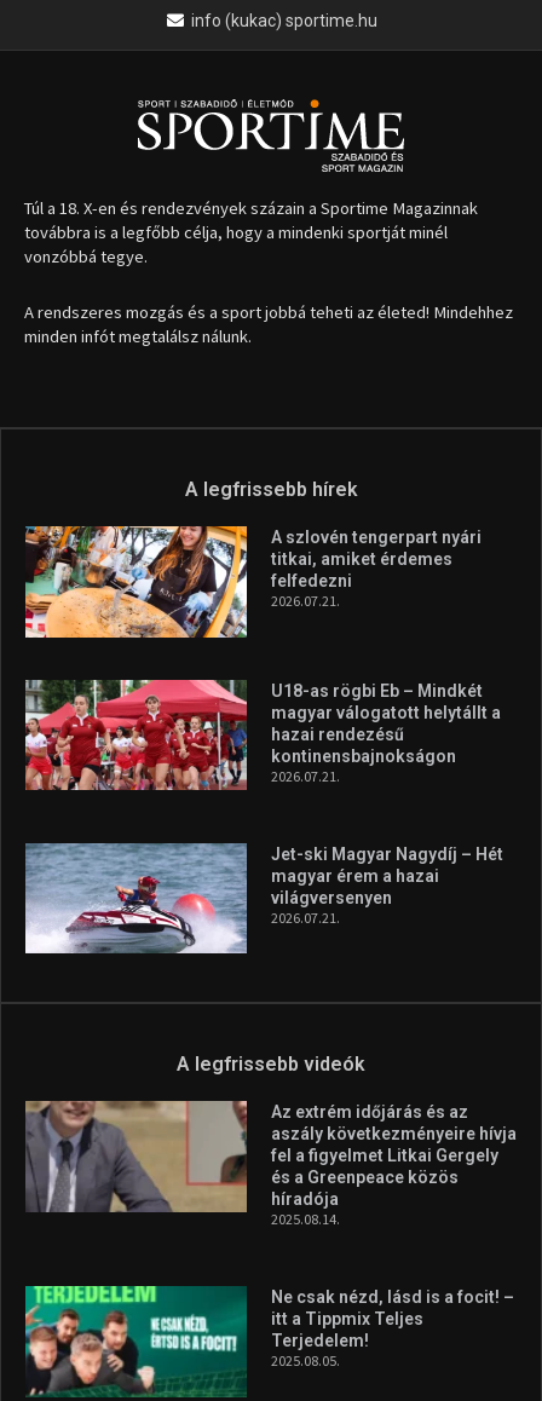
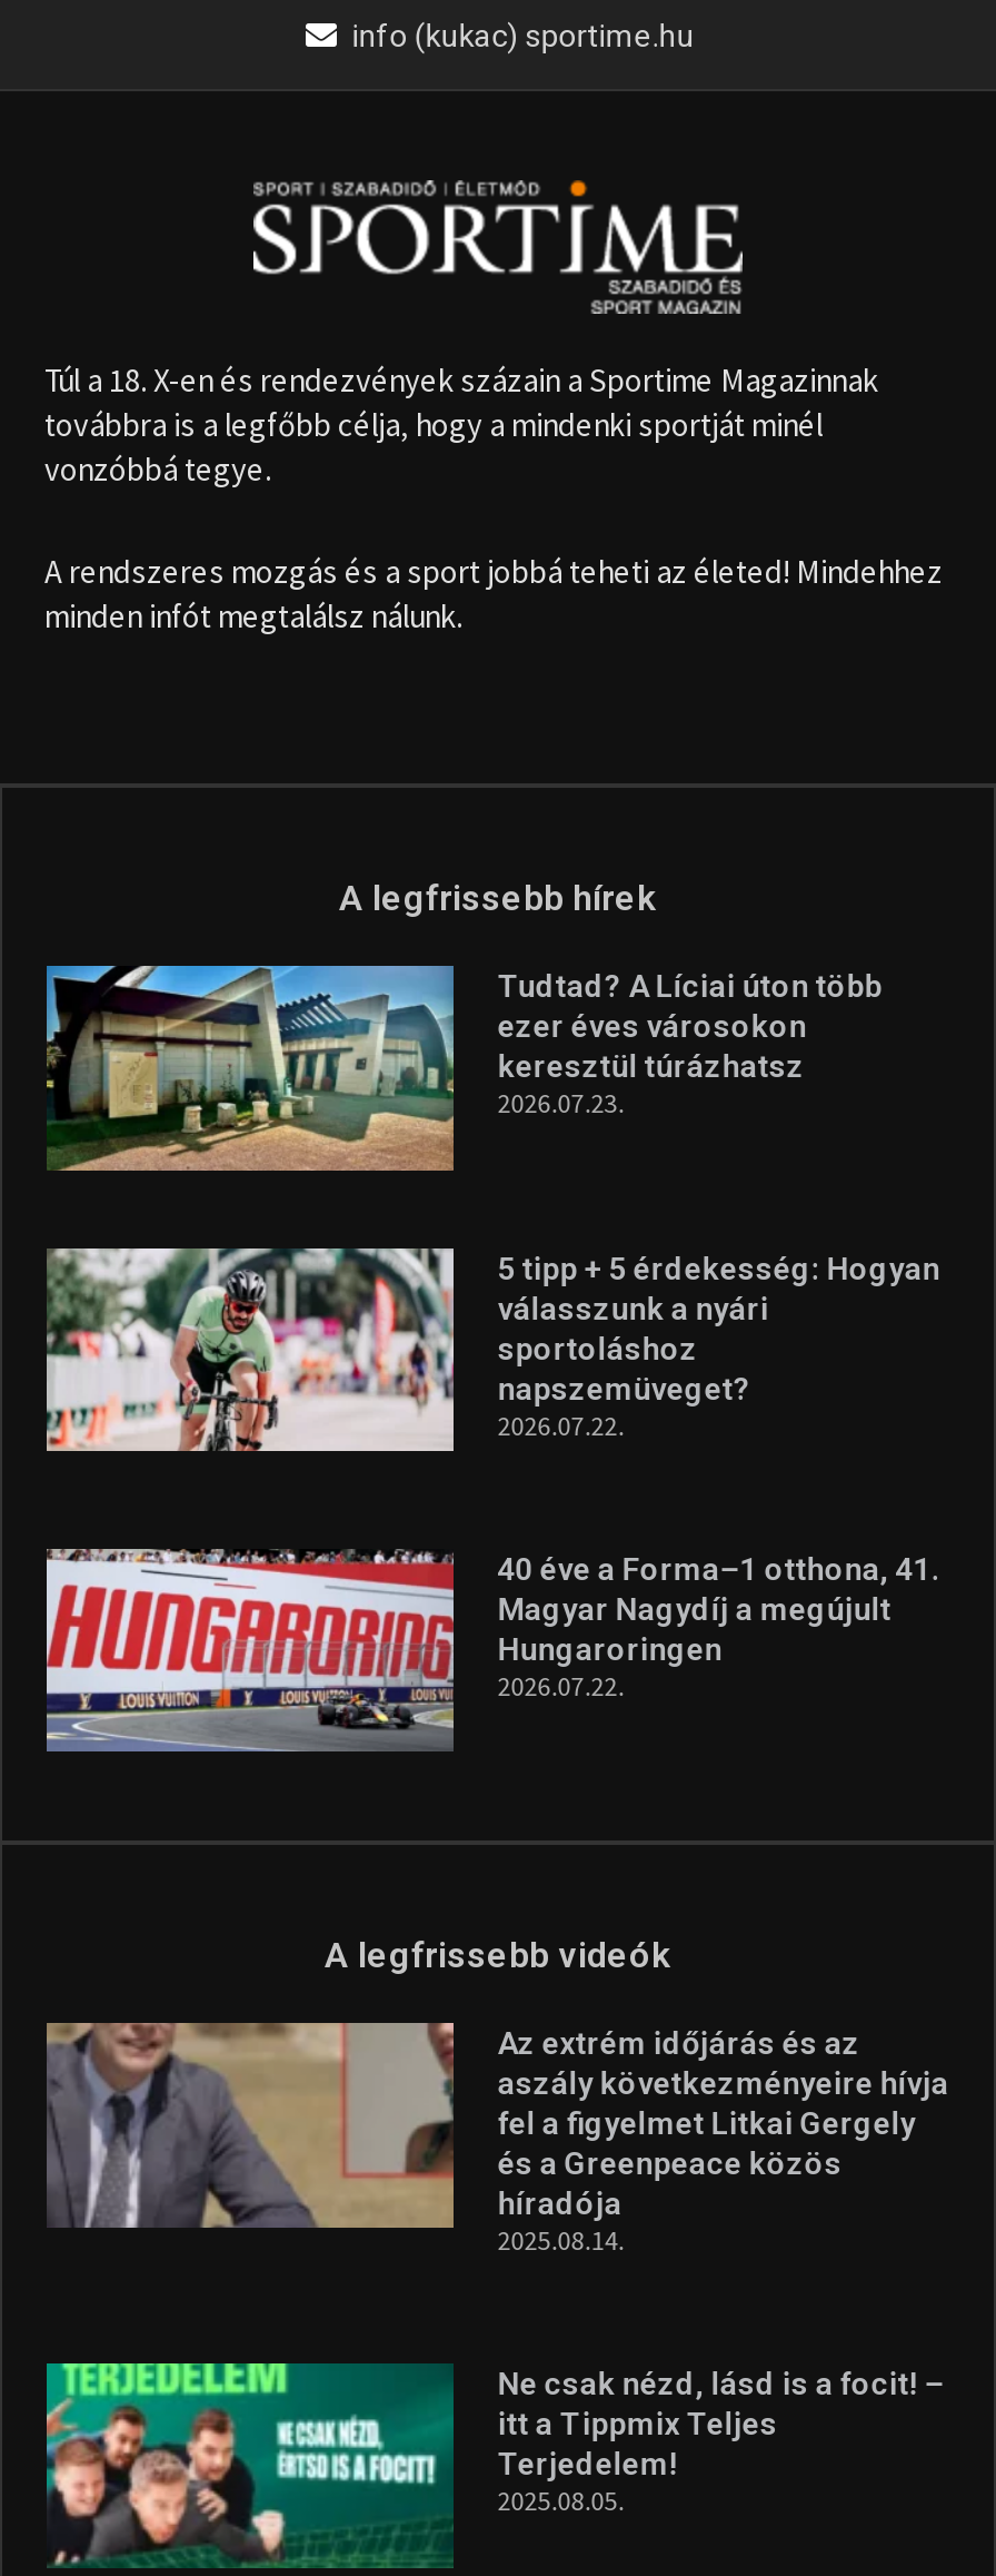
- [image]
- A szlovén tengerpart nyári
- titkai, amiket érdemes
- felfedezni
- 2026.07.21.
+ [image]
+ Tudtad? A Líciai úton több
+ ezer éves városokon
+ keresztül túrázhatsz
+ 2026.07.23.

- [image]
- U18-as rögbi Eb – Mindkét
- magyar válogatott helytállt a
- hazai rendezésű
- kontinensbajnokságon
- 2026.07.21.
+ [image]
+ 5 tipp + 5 érdekesség: Hogyan
+ válasszunk a nyári
+ sportoláshoz
+ napszemüveget?
+ 2026.07.22.

- [image]
- Jet-ski Magyar Nagydíj – Hét
- magyar érem a hazai
- világversenyen
- 2026.07.21.
+ [image]
+ 40 éve a Forma–1 otthona, 41.
+ Magyar Nagydíj a megújult
+ Hungaroringen
+ 2026.07.22.
